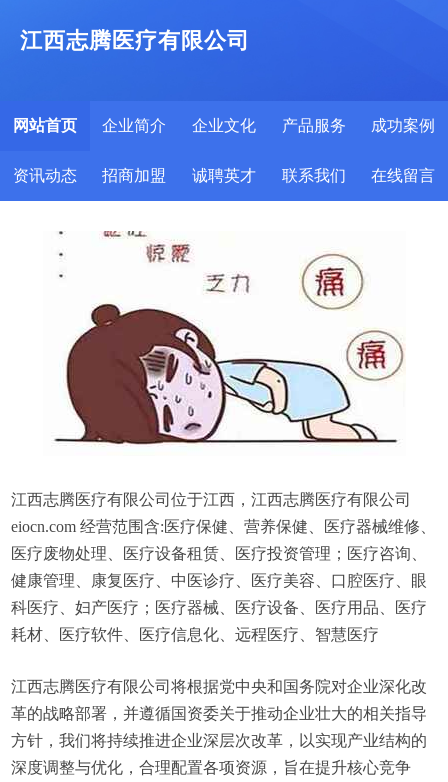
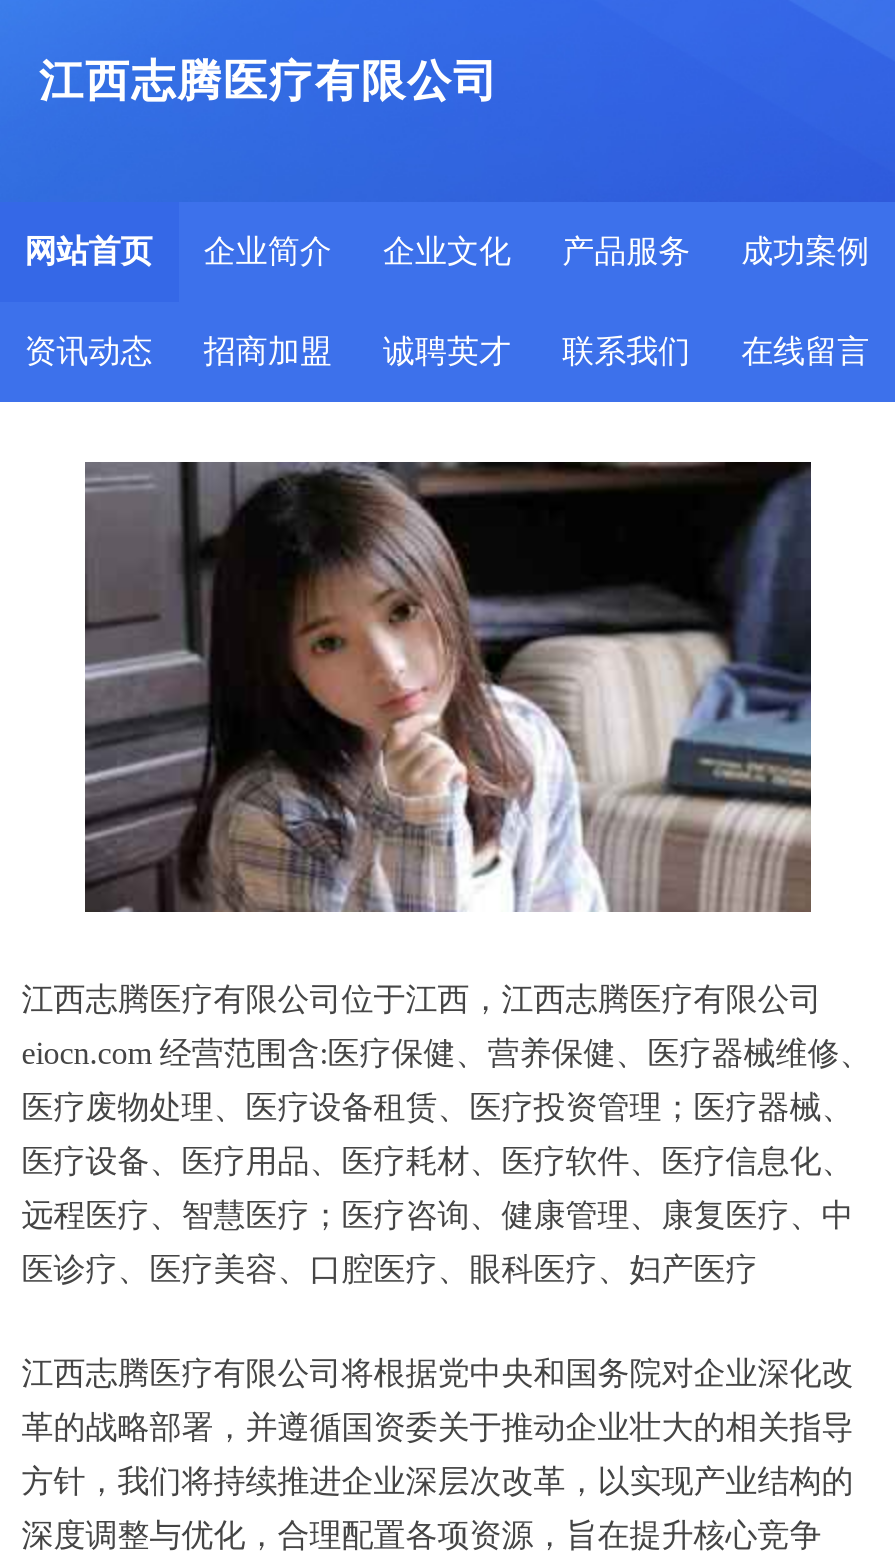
- [image]
+ [image]

- 医疗废物处理、医疗设备租赁、医疗投资管理；医疗咨询、
+ 医疗废物处理、医疗设备租赁、医疗投资管理；医疗器械、

- 健康管理、康复医疗、中医诊疗、医疗美容、口腔医疗、眼
+ 医疗设备、医疗用品、医疗耗材、医疗软件、医疗信息化、

- 科医疗、妇产医疗；医疗器械、医疗设备、医疗用品、医疗
+ 远程医疗、智慧医疗；医疗咨询、健康管理、康复医疗、中

- 耗材、医疗软件、医疗信息化、远程医疗、智慧医疗
+ 医诊疗、医疗美容、口腔医疗、眼科医疗、妇产医疗
